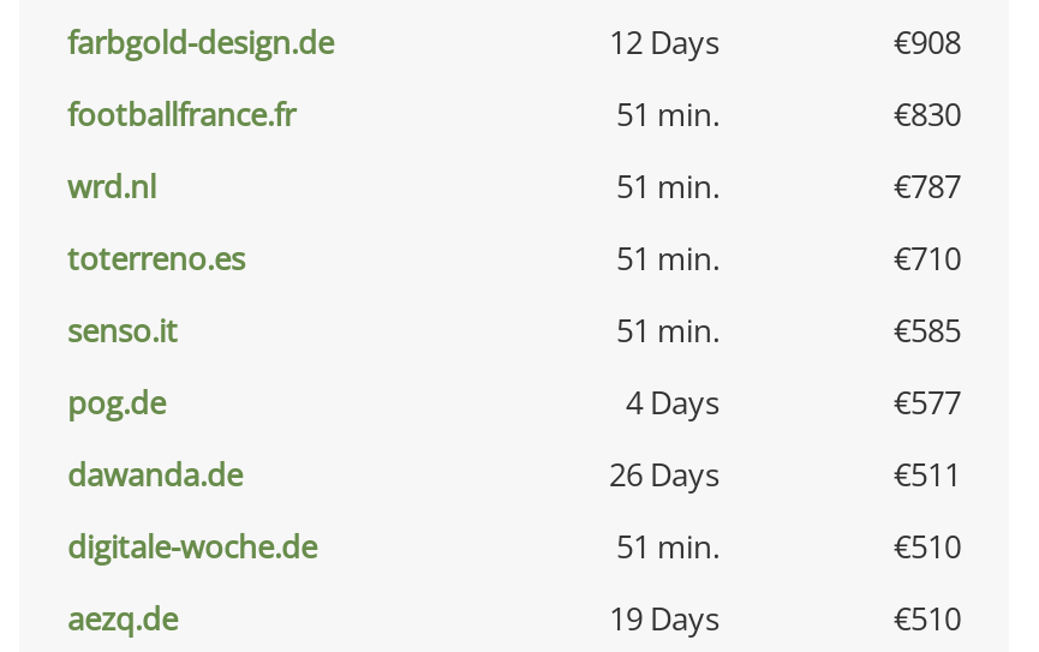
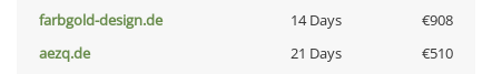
- 12 Days
+ 14 Days

- footballfrance.fr
- 51 min.
- €830
- wrd.nl
- 51 min.
- €787
- toterreno.es
- 51 min.
- €710
- senso.it
- 51 min.
- €585
- pog.de
- 4 Days
- €577
- dawanda.de
- 26 Days
- €511
- digitale-woche.de
- 51 min.
- €510

- 19 Days
+ 21 Days
